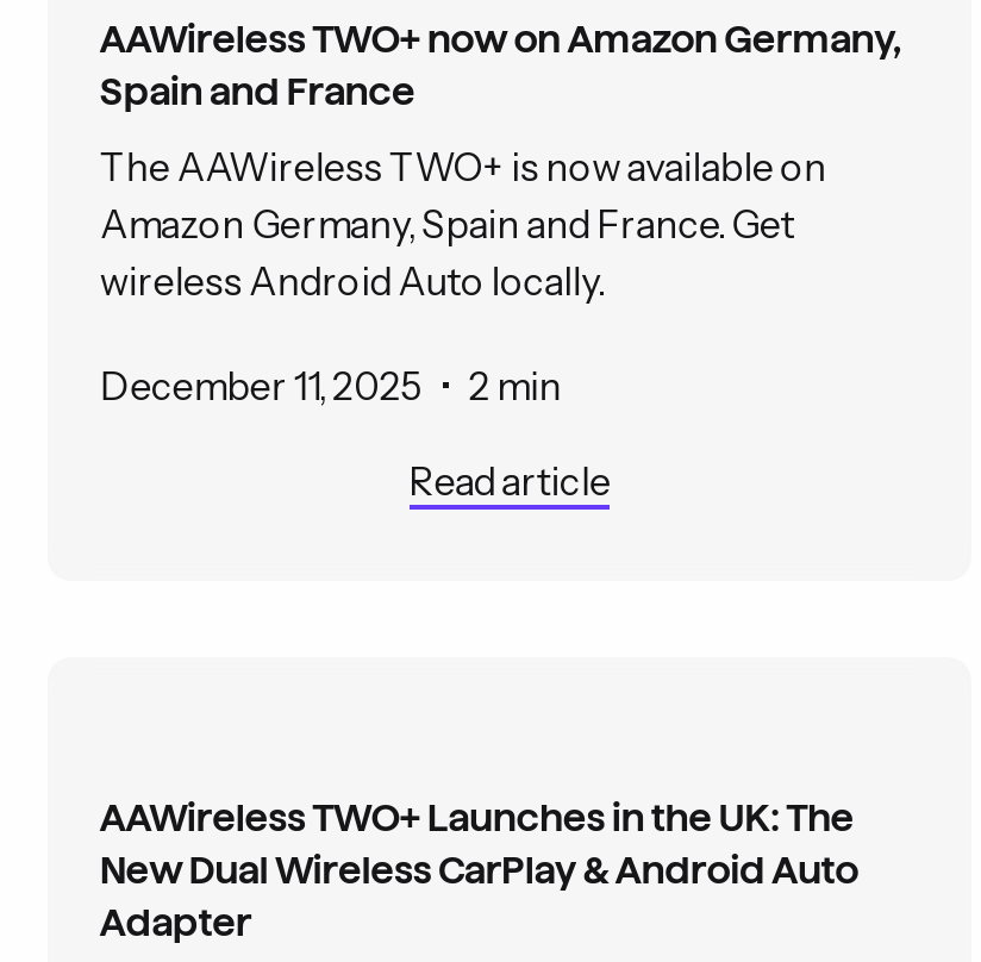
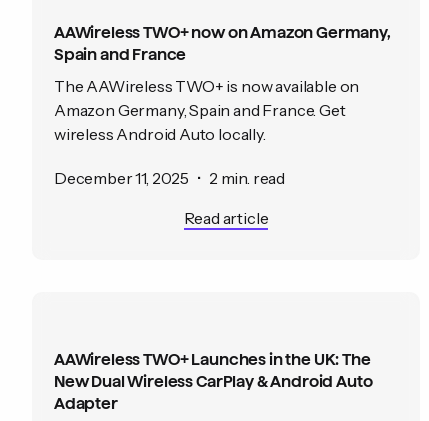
- December 11, 2025 • 2 min
+ December 11, 2025 • 2 min. read
